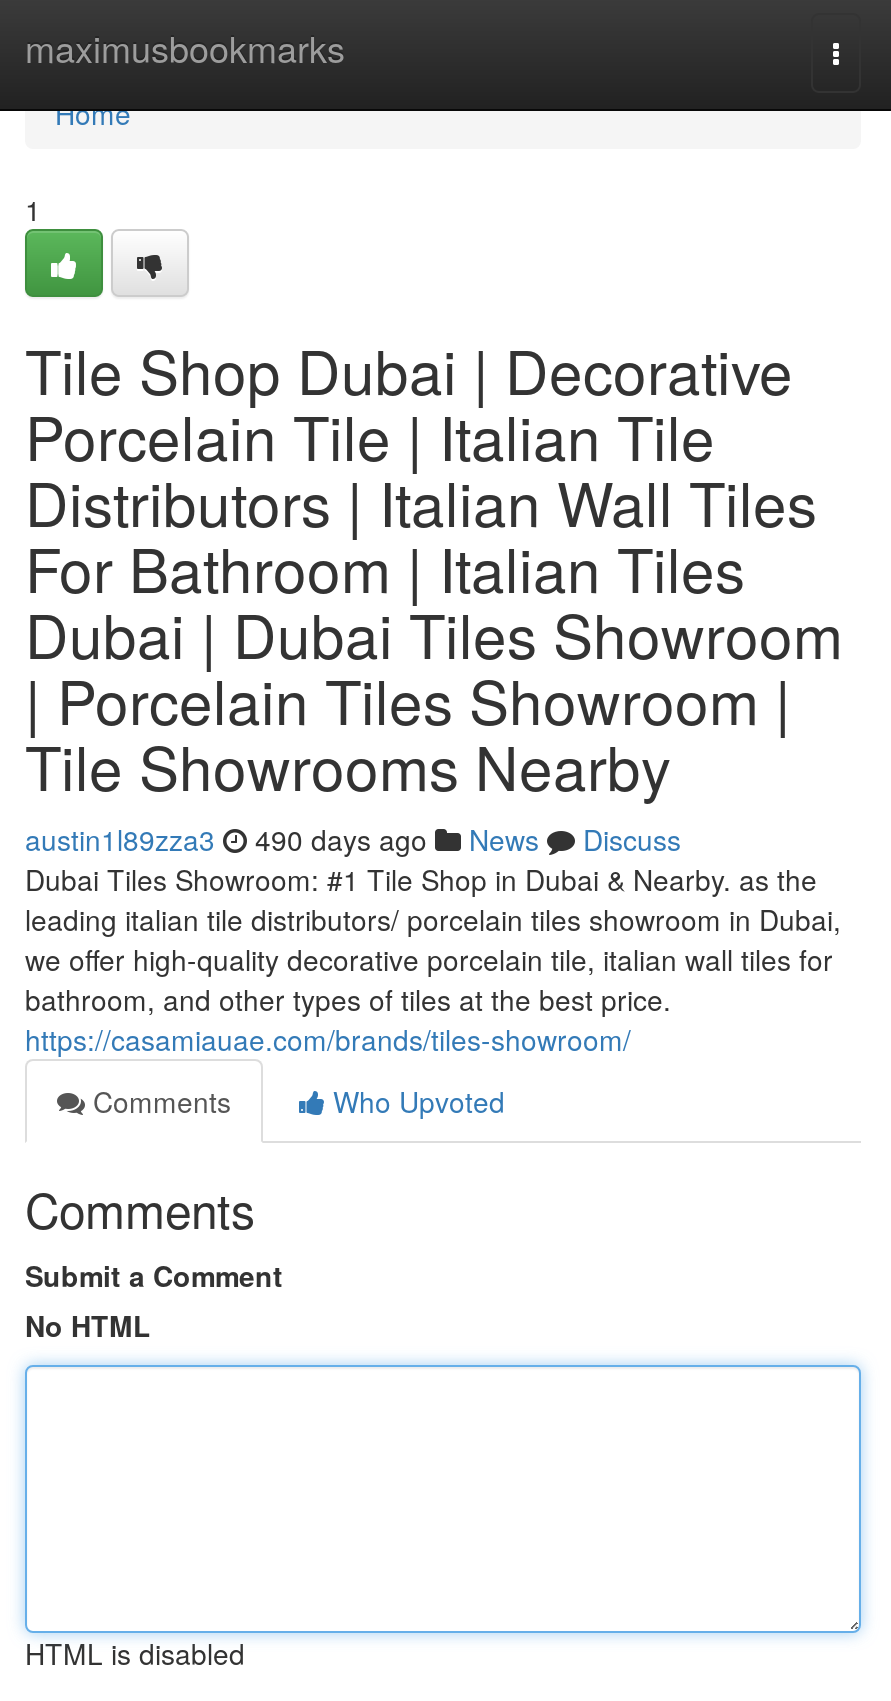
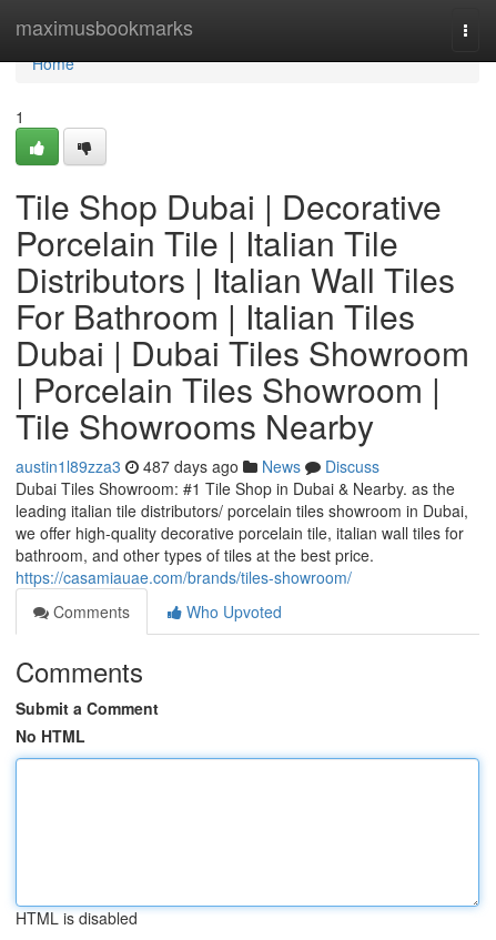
- austin1l89zza3 490 days ago News Discuss
+ austin1l89zza3 487 days ago News Discuss
